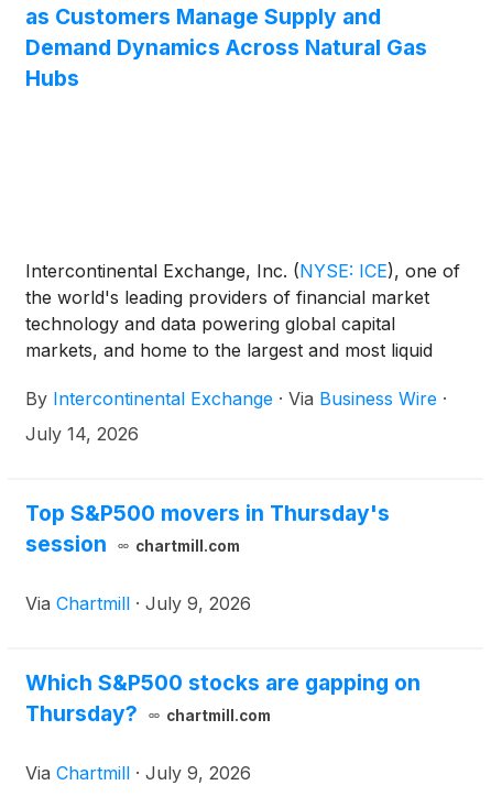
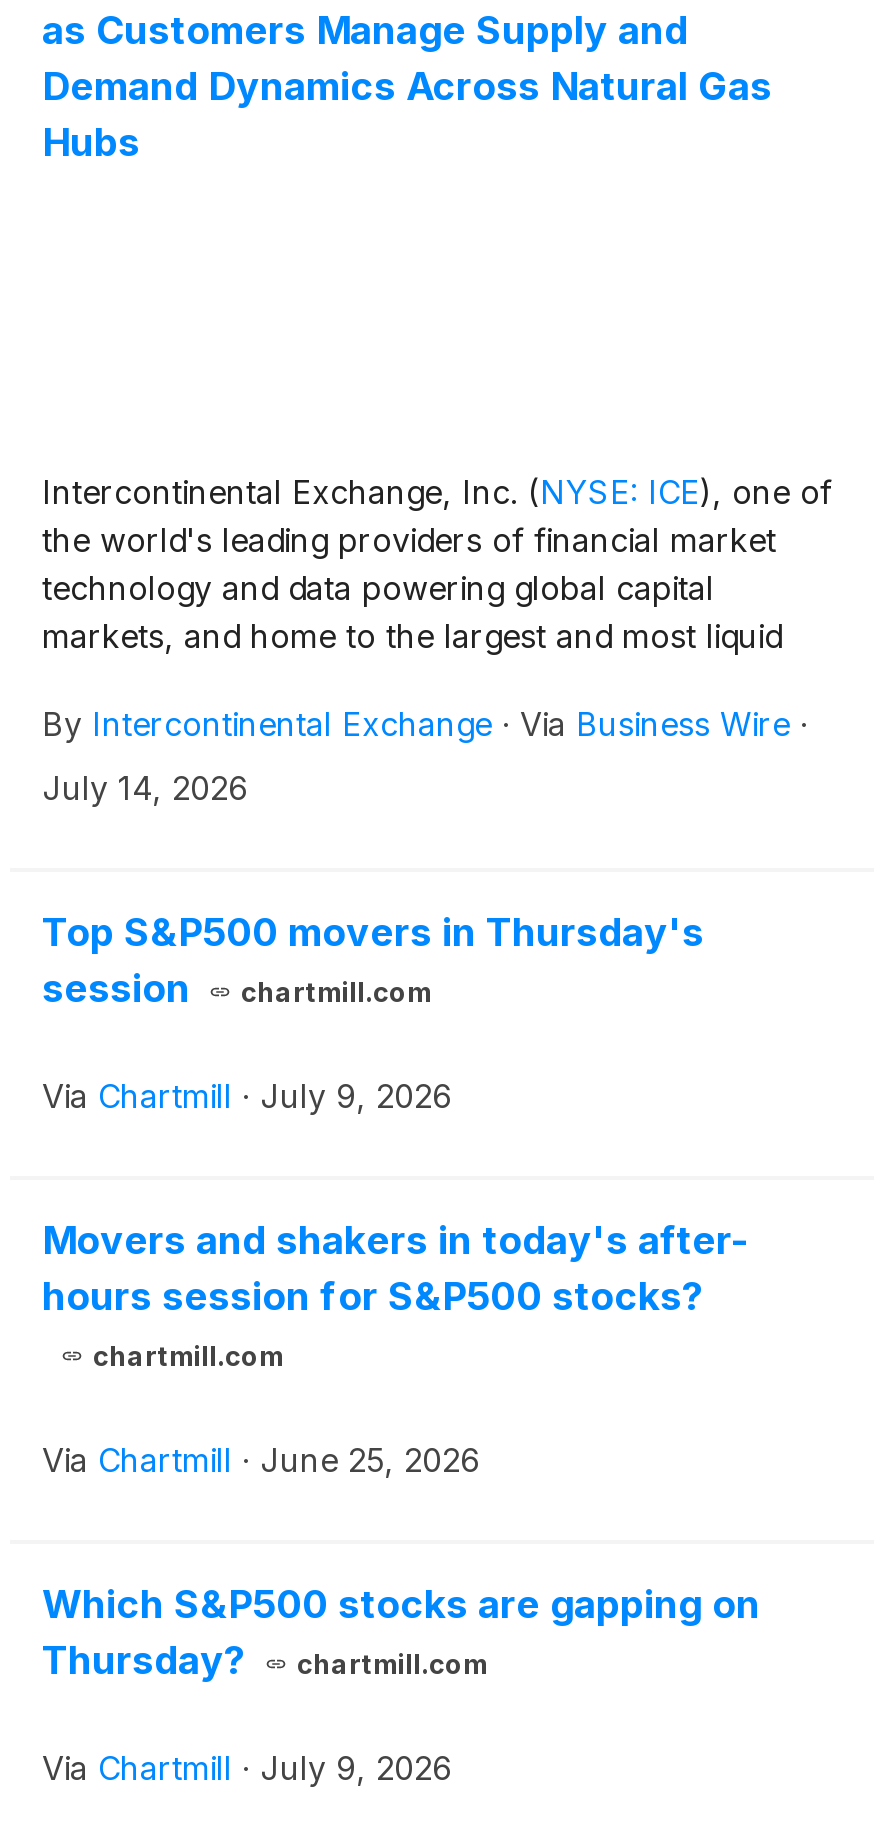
+ Movers and shakers in today's after-
+ hours session for S&P500 stocks?
+ chartmill.com
+ Via Chartmill · June 25, 2026
